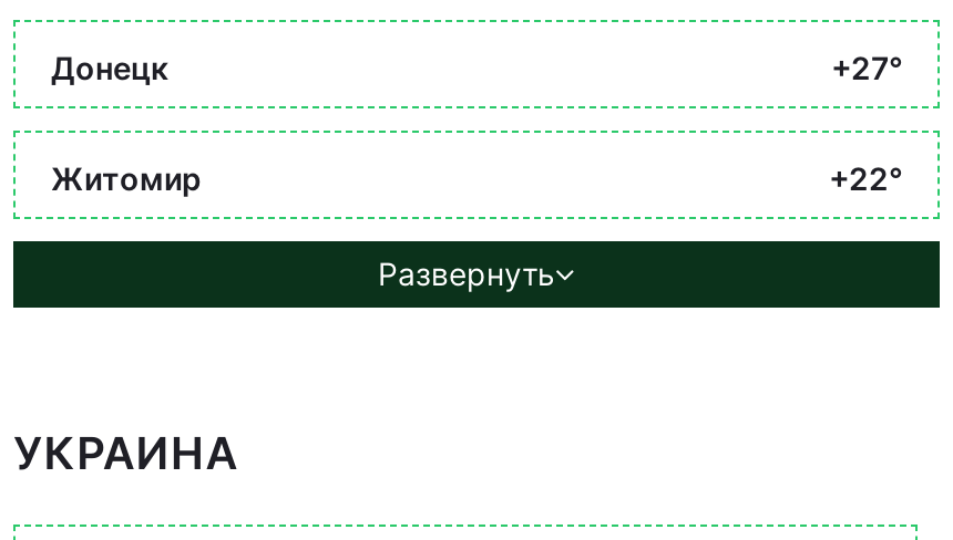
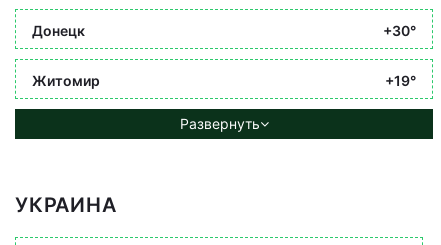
- +27°
+ +30°

- +22°
+ +19°
